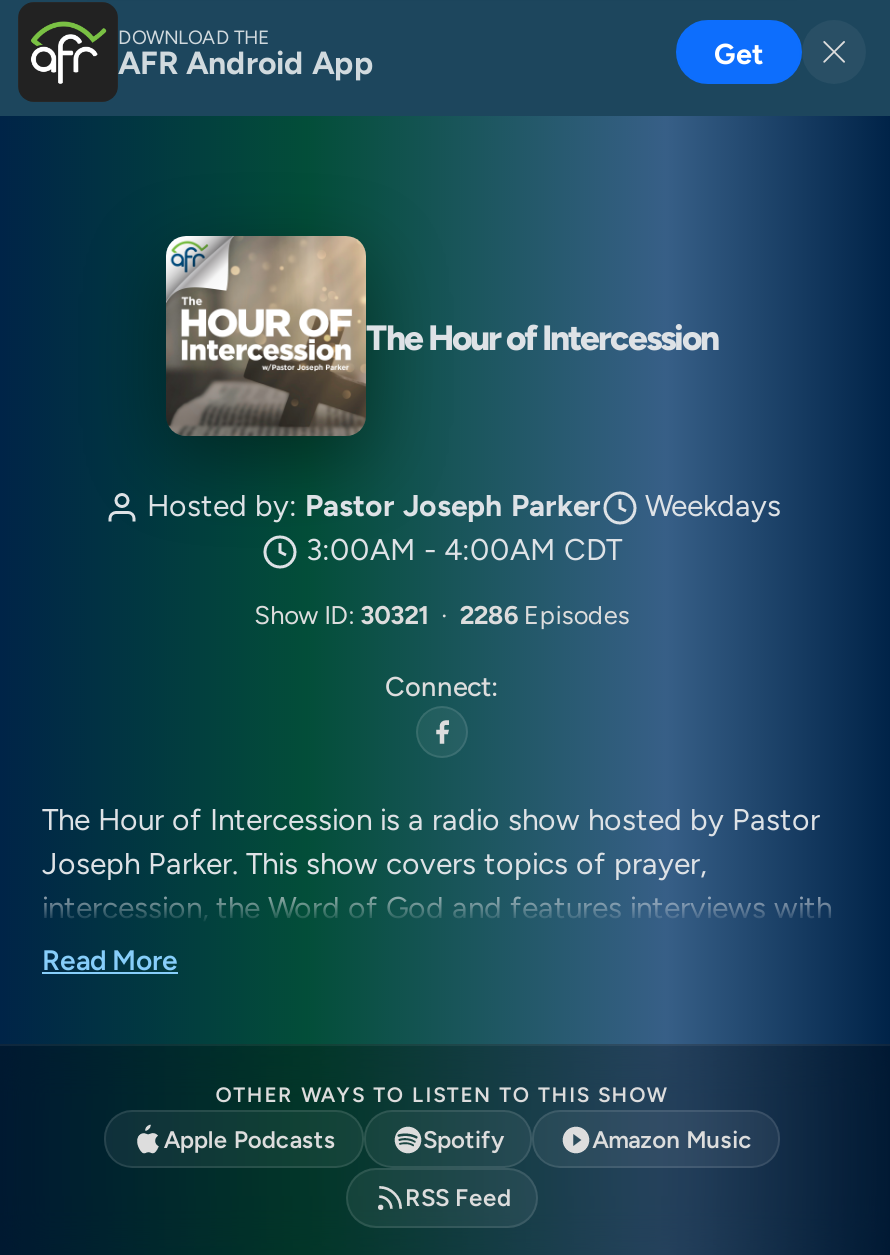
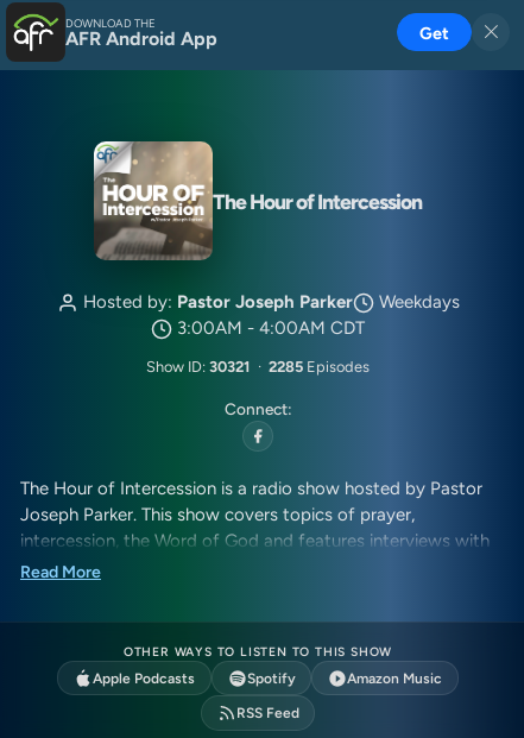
- Show ID: 30321 · 2286 Episodes
+ Show ID: 30321 · 2285 Episodes
